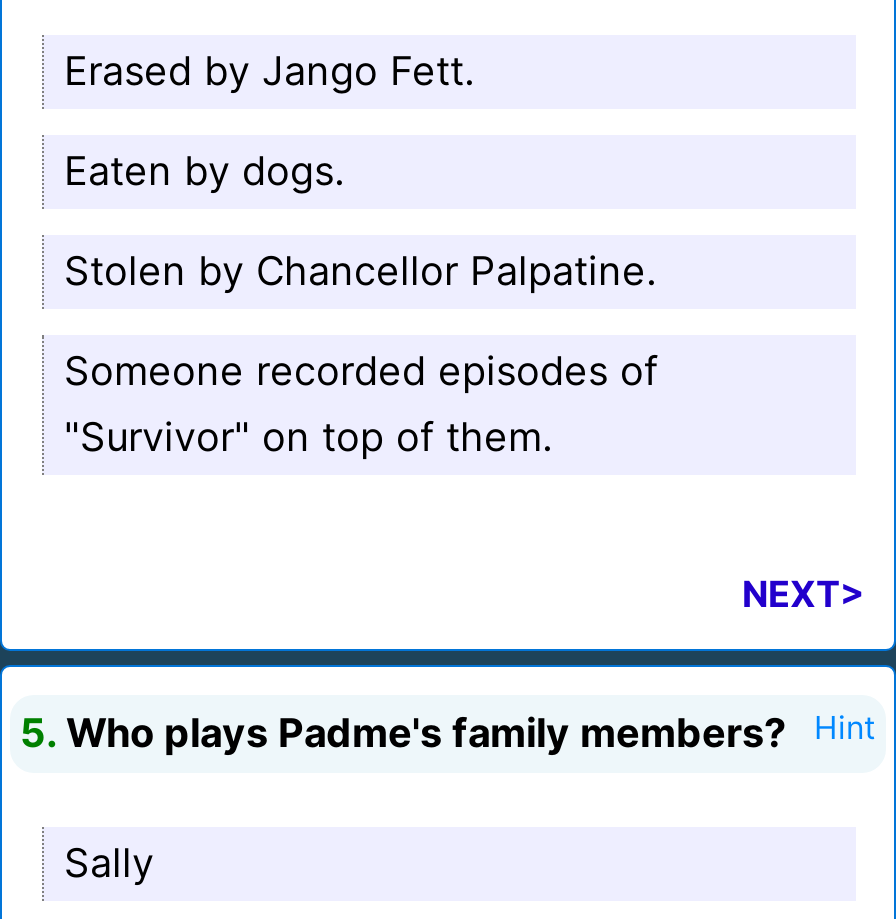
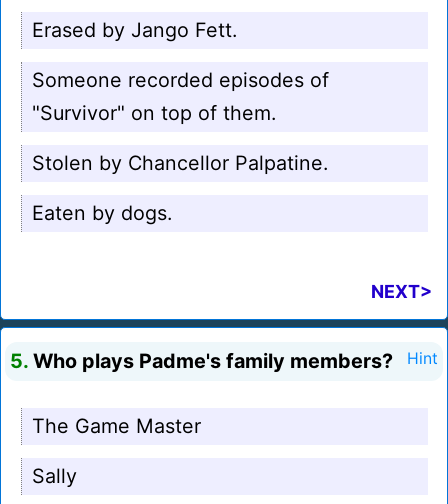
moved down: Stolen by Chancellor Palpatine. | Eaten by dogs.

moved up: Someone recorded episodes of | "Survivor" on top of them.

+ The Game Master
